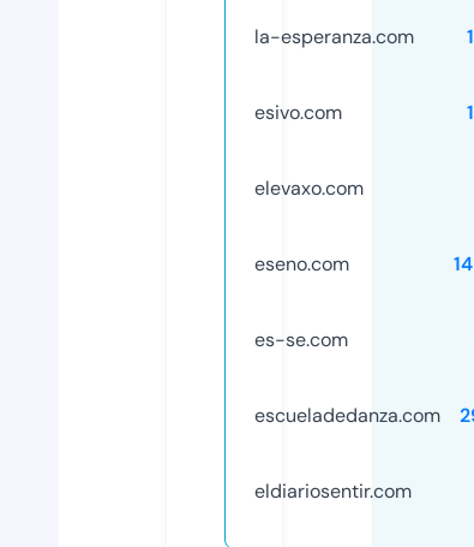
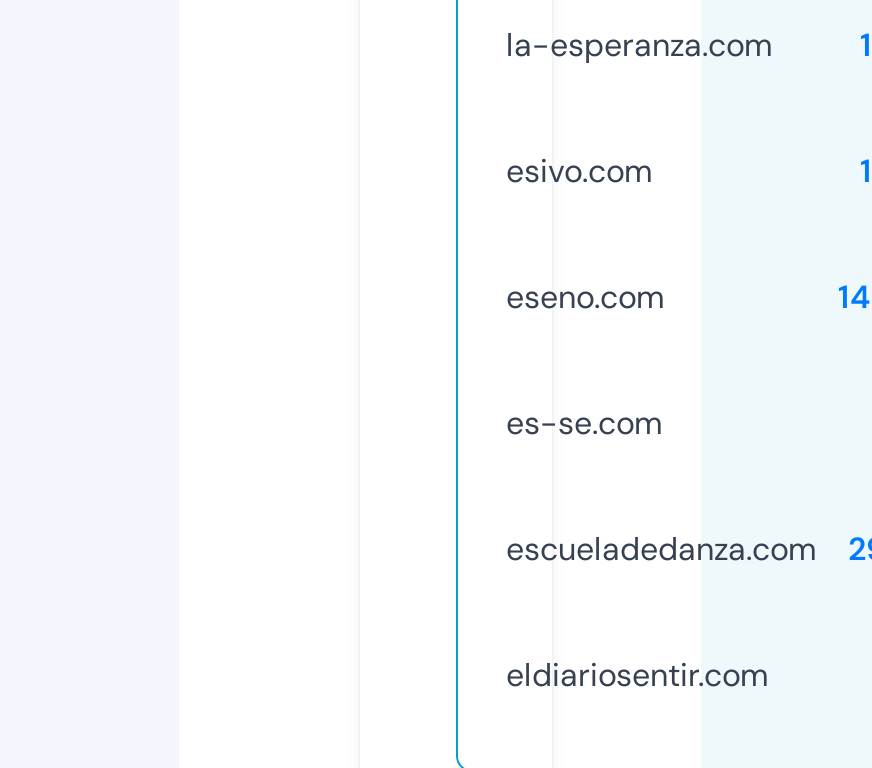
- elevaxo.com
